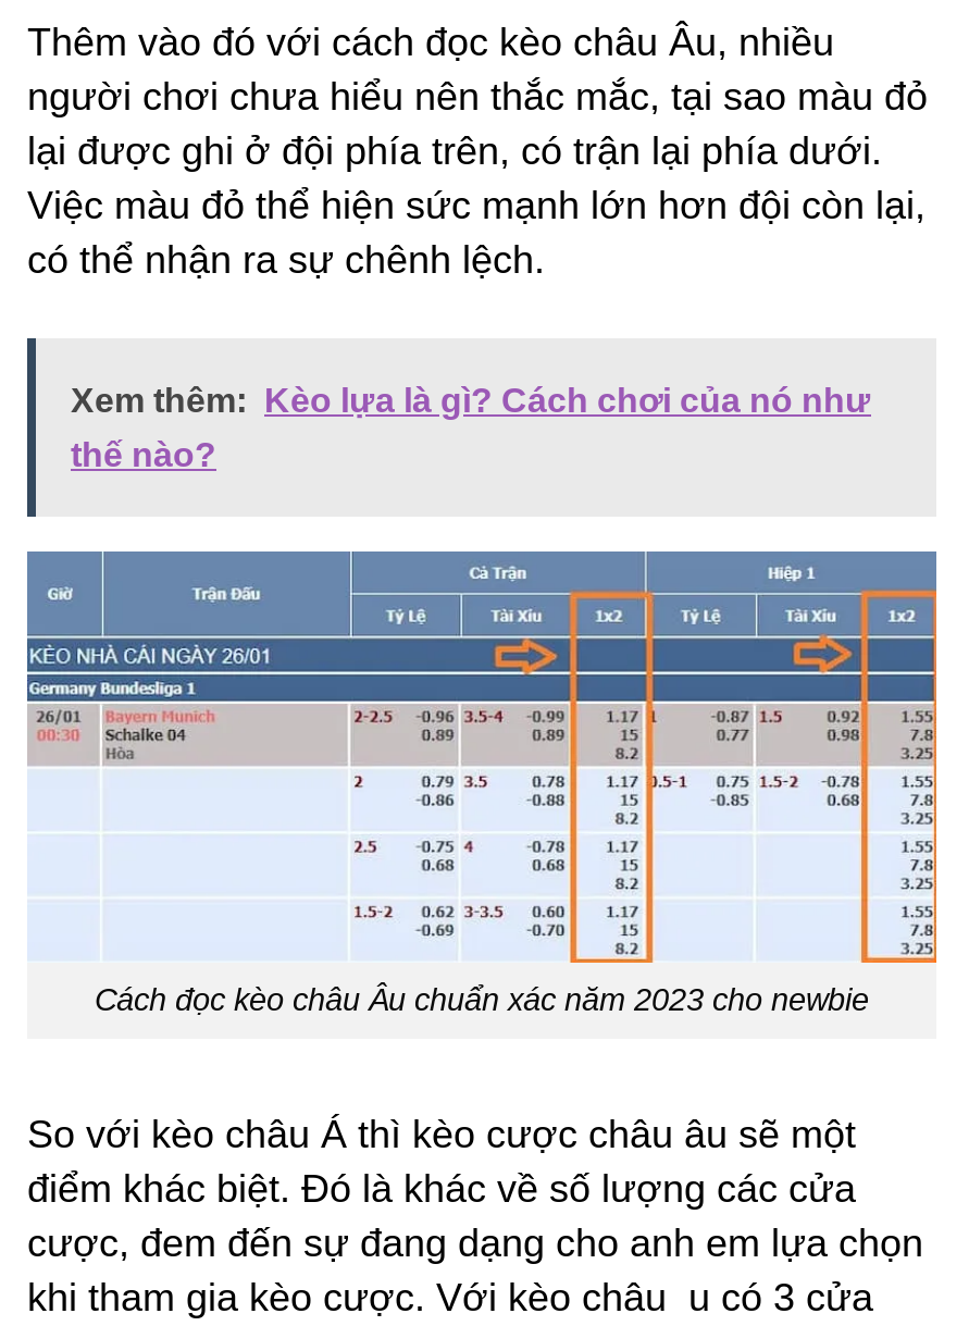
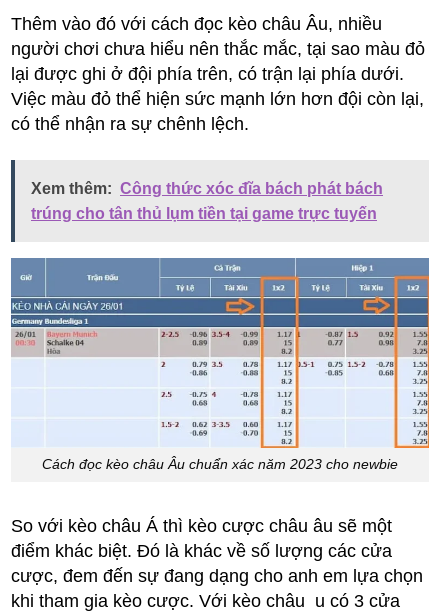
- Xem thêm: Kèo lựa là gì? Cách chơi của nó như
+ Xem thêm: Công thức xóc đĩa bách phát bách

- thế nào?
+ trúng cho tân thủ lụm tiền tại game trực tuyến
